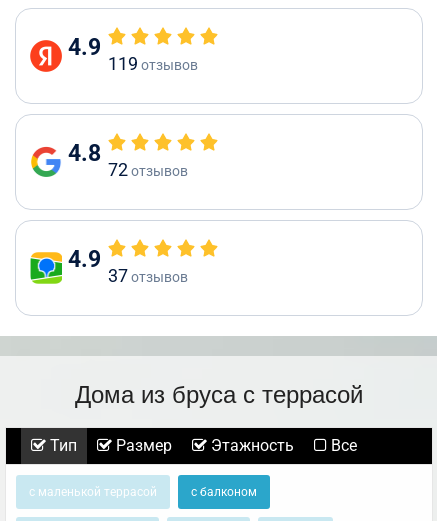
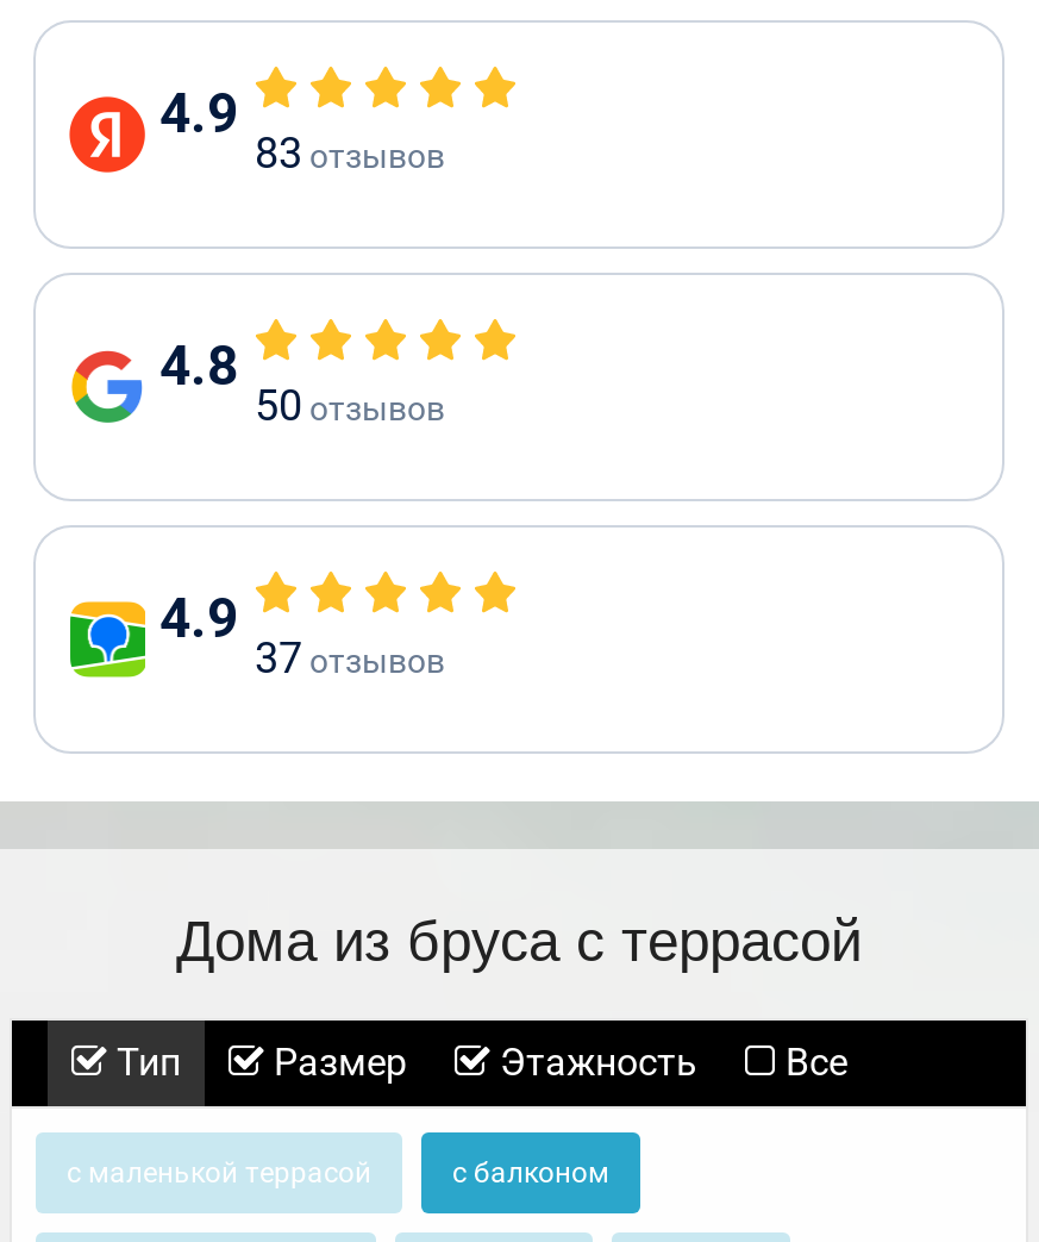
- 119 отзывов
+ 83 отзывов

- 72 отзывов
+ 50 отзывов
